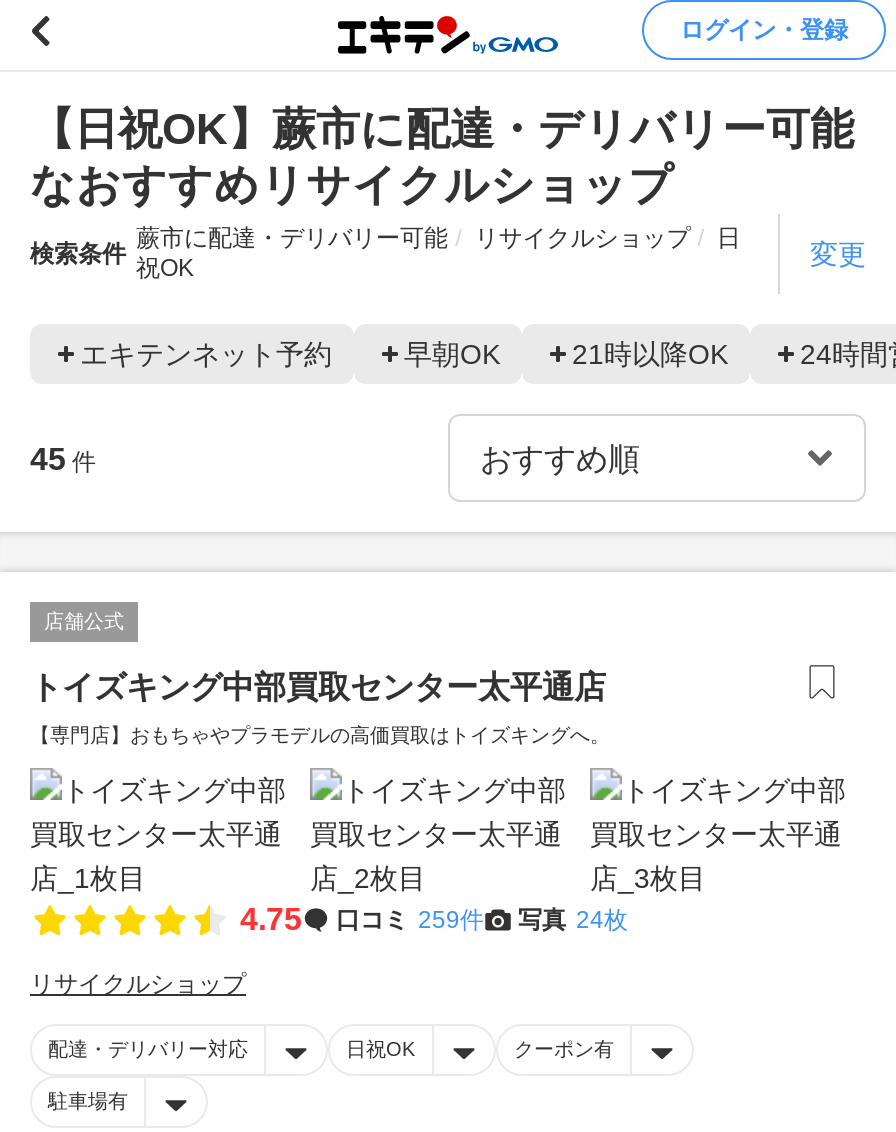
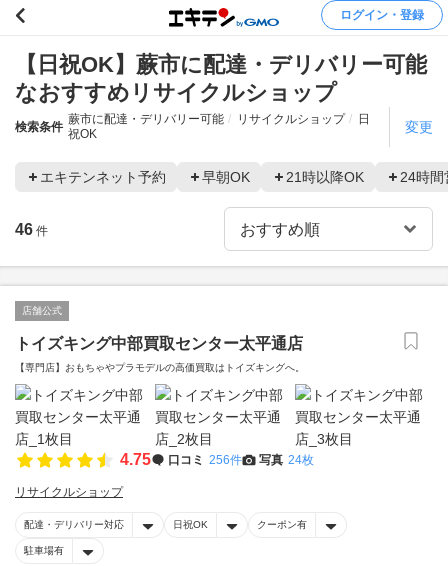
- 45 件
+ 46 件

- 4.75 口コミ 259件 写真 24枚
+ 4.75 口コミ 256件 写真 24枚
